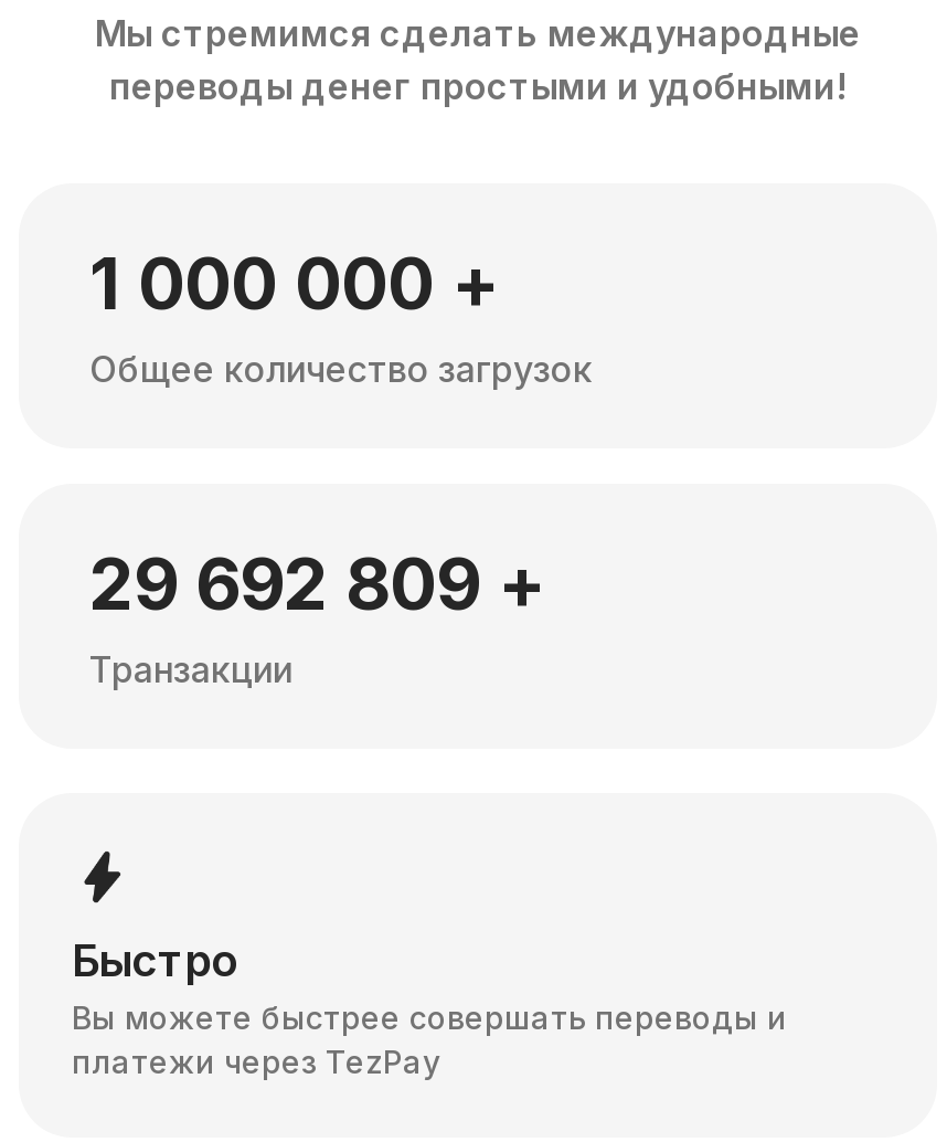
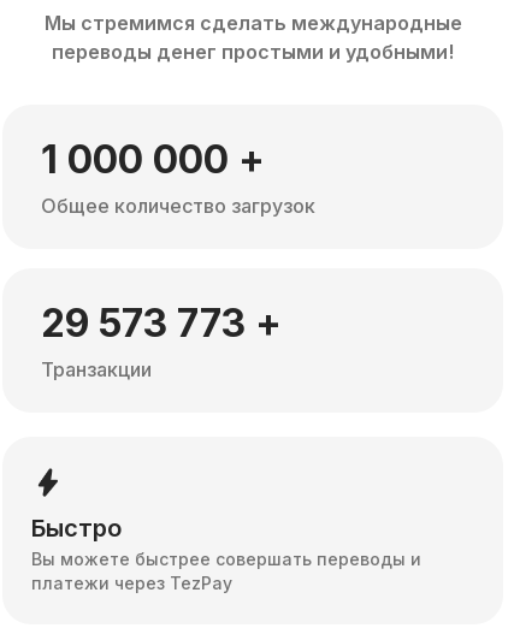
- 29 692 809 +
+ 29 573 773 +
